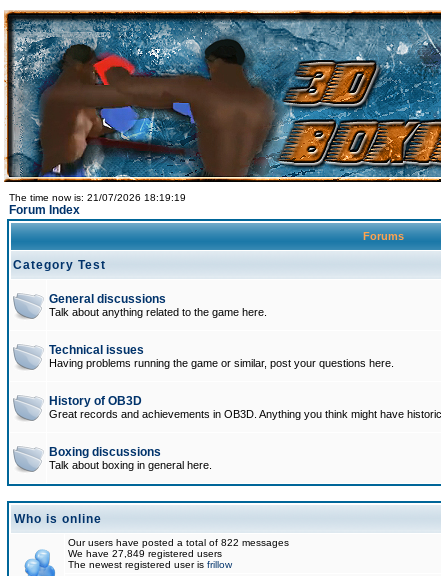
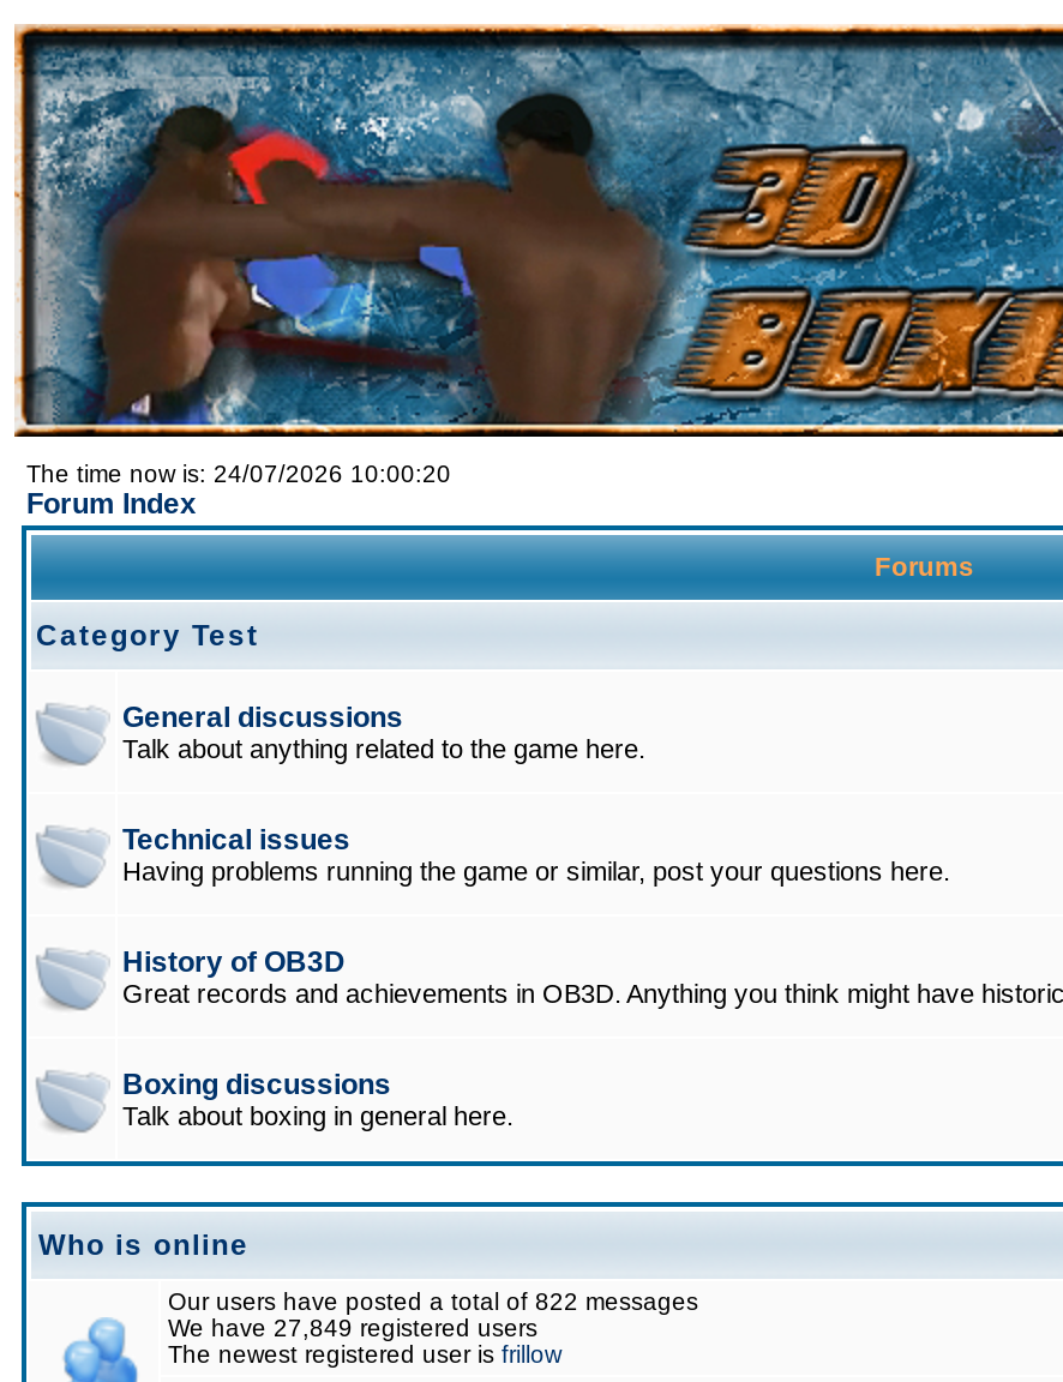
- The time now is: 21/07/2026 18:19:19
+ The time now is: 24/07/2026 10:00:20
